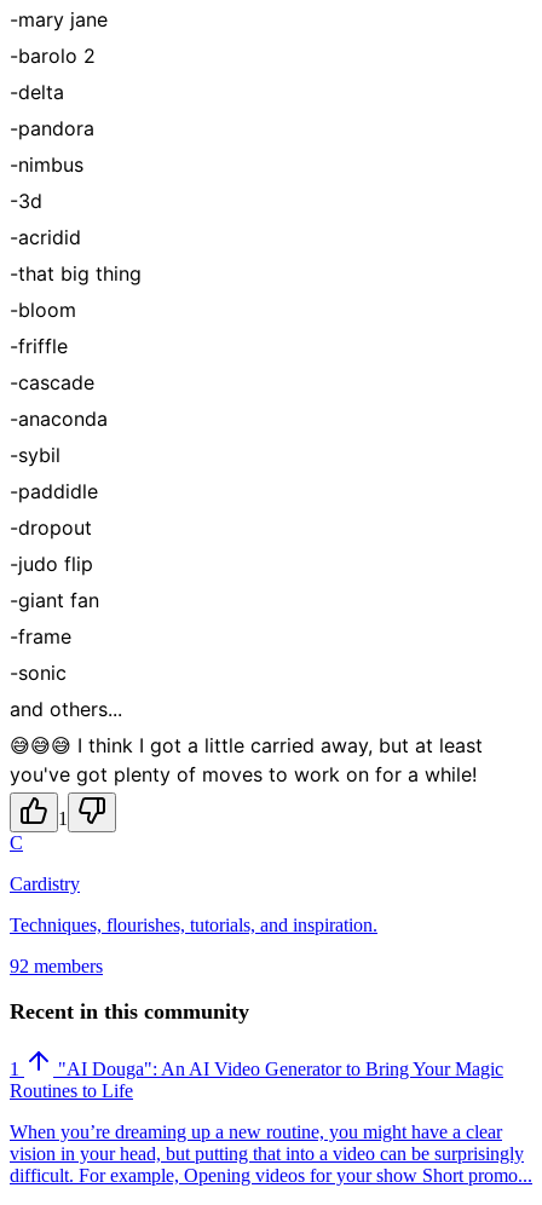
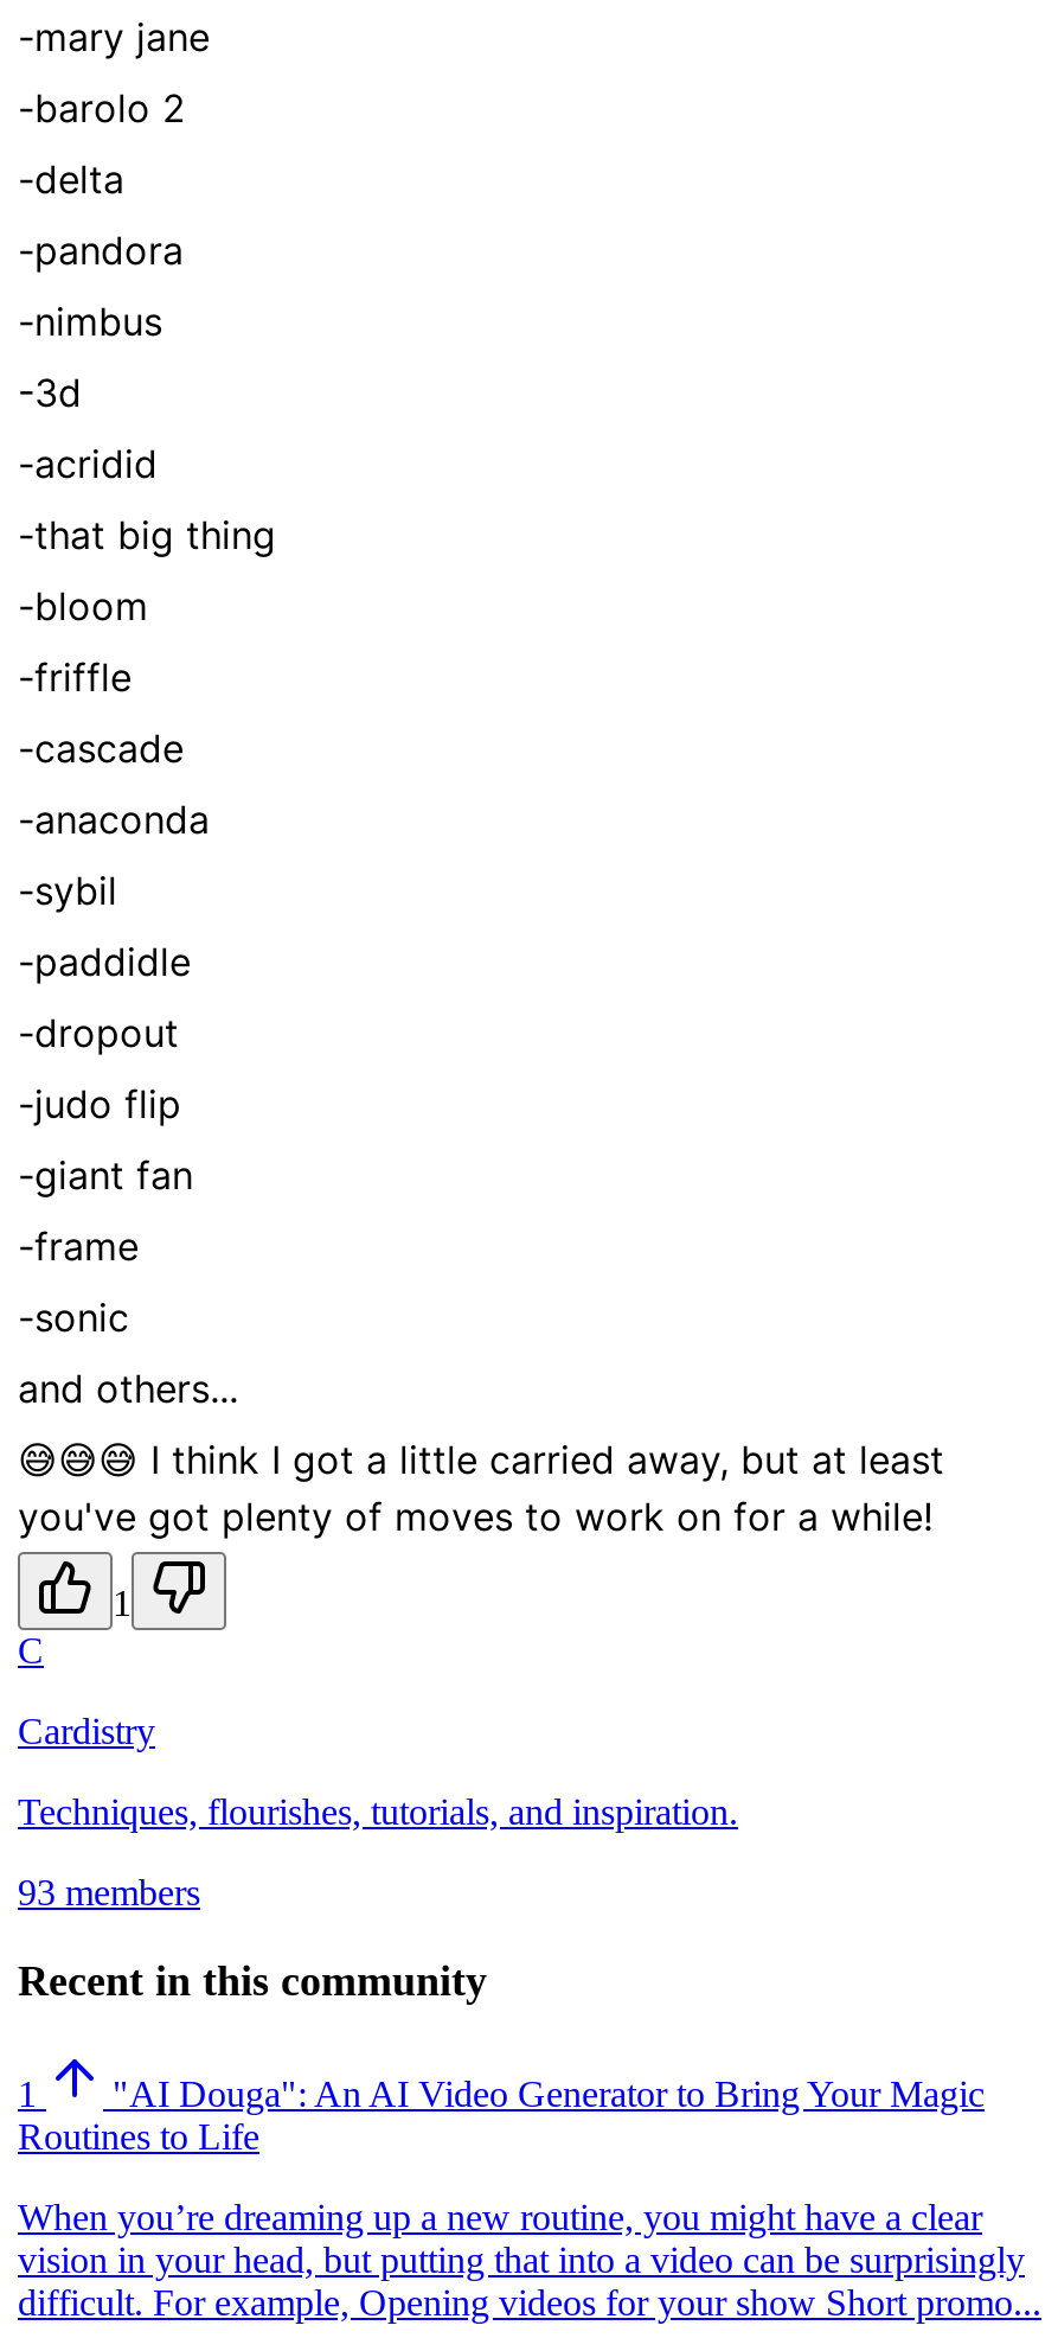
- 92 members
+ 93 members
